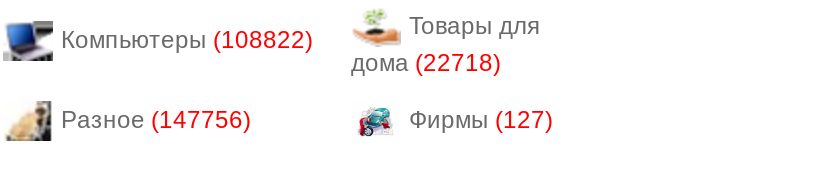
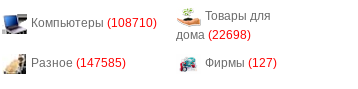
- Компьютеры (108822)
+ Компьютеры (108710)

- дома (22718)
+ дома (22698)

- Разное (147756)
+ Разное (147585)
